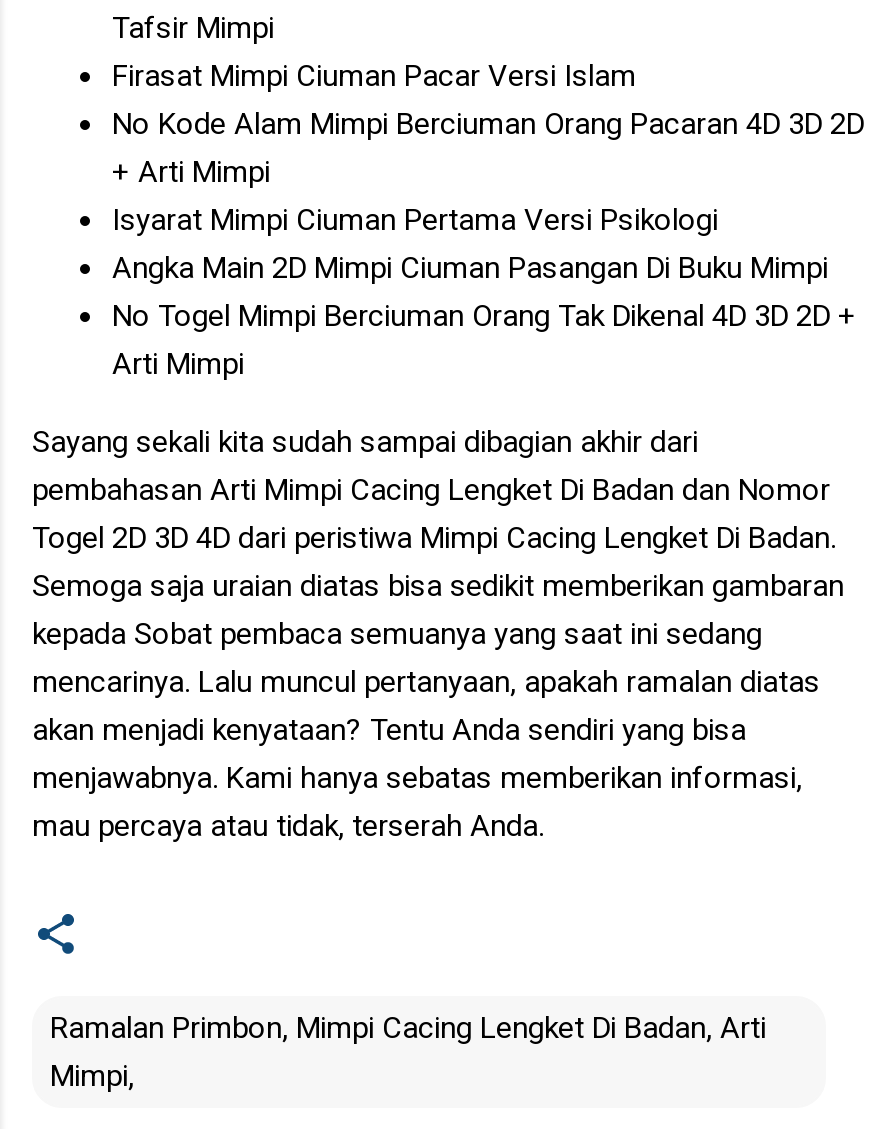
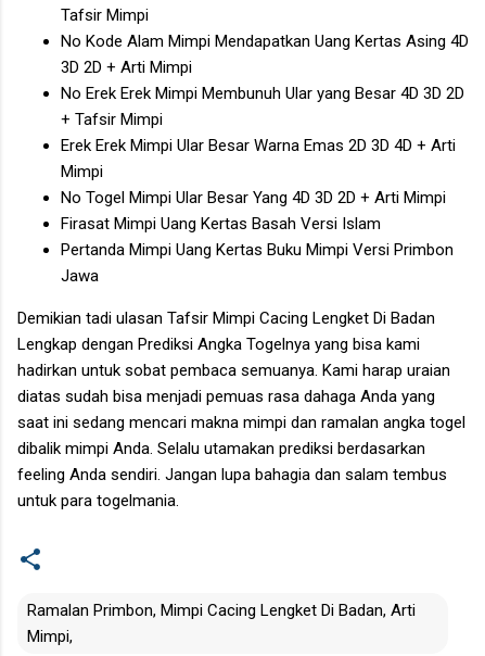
- Firasat Mimpi Ciuman Pacar Versi Islam
- No Kode Alam Mimpi Berciuman Orang Pacaran 4D 3D 2D
- + Arti Mimpi
- Isyarat Mimpi Ciuman Pertama Versi Psikologi
- Angka Main 2D Mimpi Ciuman Pasangan Di Buku Mimpi
- No Togel Mimpi Berciuman Orang Tak Dikenal 4D 3D 2D +
- Arti Mimpi
+ No Kode Alam Mimpi Mendapatkan Uang Kertas Asing 4D
+ 3D 2D + Arti Mimpi
+ No Erek Erek Mimpi Membunuh Ular yang Besar 4D 3D 2D
+ + Tafsir Mimpi
+ Erek Erek Mimpi Ular Besar Warna Emas 2D 3D 4D + Arti
+ Mimpi
+ No Togel Mimpi Ular Besar Yang 4D 3D 2D + Arti Mimpi
+ Firasat Mimpi Uang Kertas Basah Versi Islam
+ Pertanda Mimpi Uang Kertas Buku Mimpi Versi Primbon
+ Jawa

- Sayang sekali kita sudah sampai dibagian akhir dari
- pembahasan Arti Mimpi Cacing Lengket Di Badan dan Nomor
- Togel 2D 3D 4D dari peristiwa Mimpi Cacing Lengket Di Badan.
- Semoga saja uraian diatas bisa sedikit memberikan gambaran
- kepada Sobat pembaca semuanya yang saat ini sedang
- mencarinya. Lalu muncul pertanyaan, apakah ramalan diatas
- akan menjadi kenyataan? Tentu Anda sendiri yang bisa
- menjawabnya. Kami hanya sebatas memberikan informasi,
- mau percaya atau tidak, terserah Anda.
+ Demikian tadi ulasan Tafsir Mimpi Cacing Lengket Di Badan
+ Lengkap dengan Prediksi Angka Togelnya yang bisa kami
+ hadirkan untuk sobat pembaca semuanya. Kami harap uraian
+ diatas sudah bisa menjadi pemuas rasa dahaga Anda yang
+ saat ini sedang mencari makna mimpi dan ramalan angka togel
+ dibalik mimpi Anda. Selalu utamakan prediksi berdasarkan
+ feeling Anda sendiri. Jangan lupa bahagia dan salam tembus
+ untuk para togelmania.
